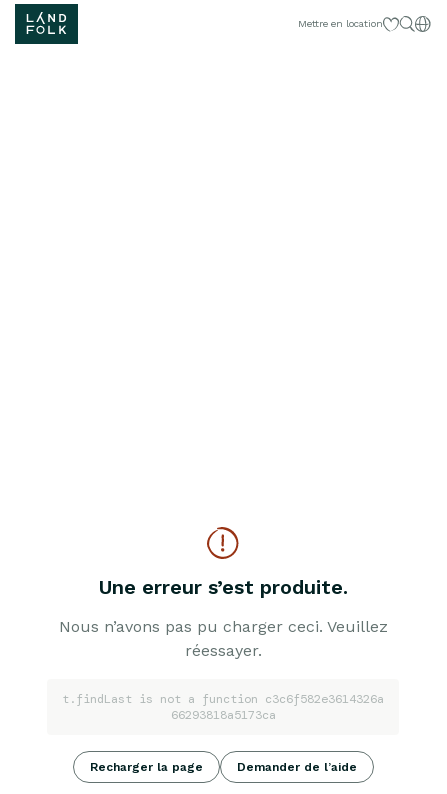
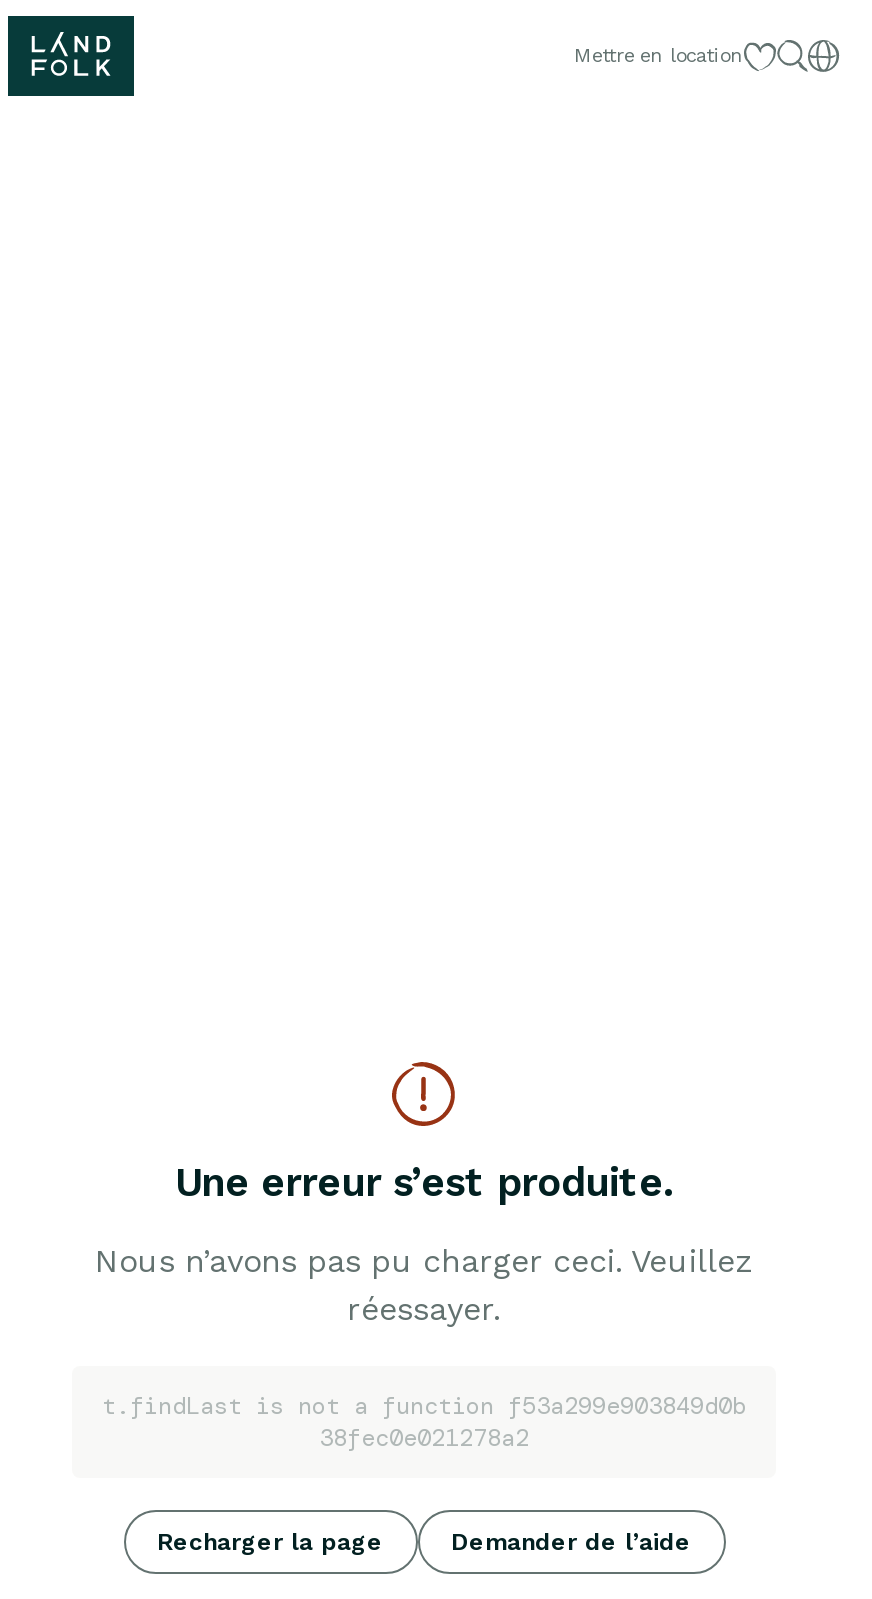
- t.findLast is not a function c3c6f582e3614326a
- 66293818a5173ca
+ t.findLast is not a function f53a299e903849d0b
+ 38fec0e021278a2
